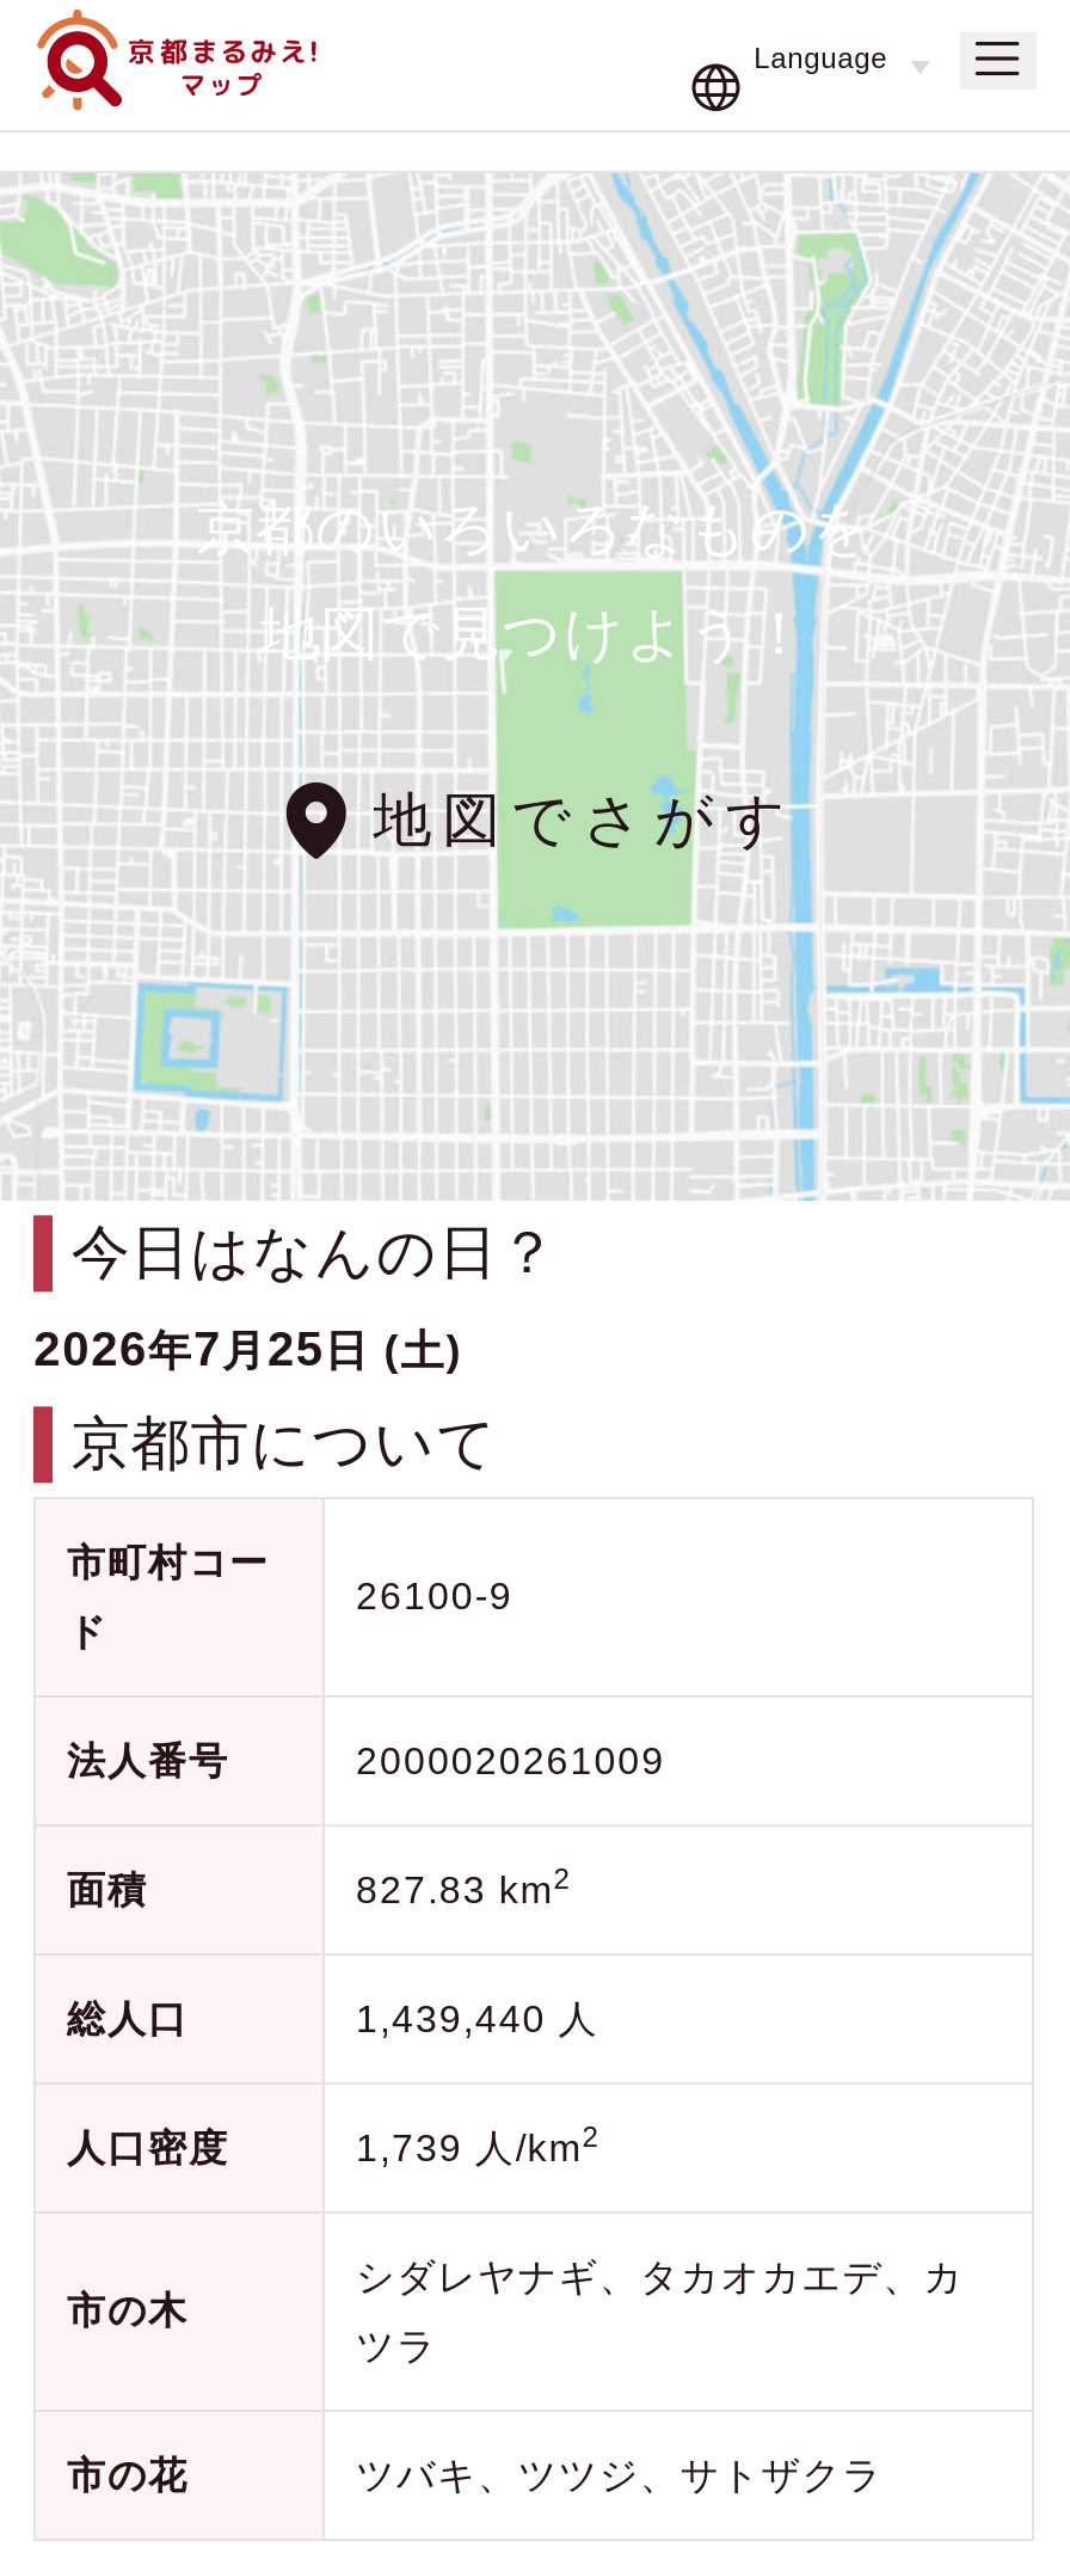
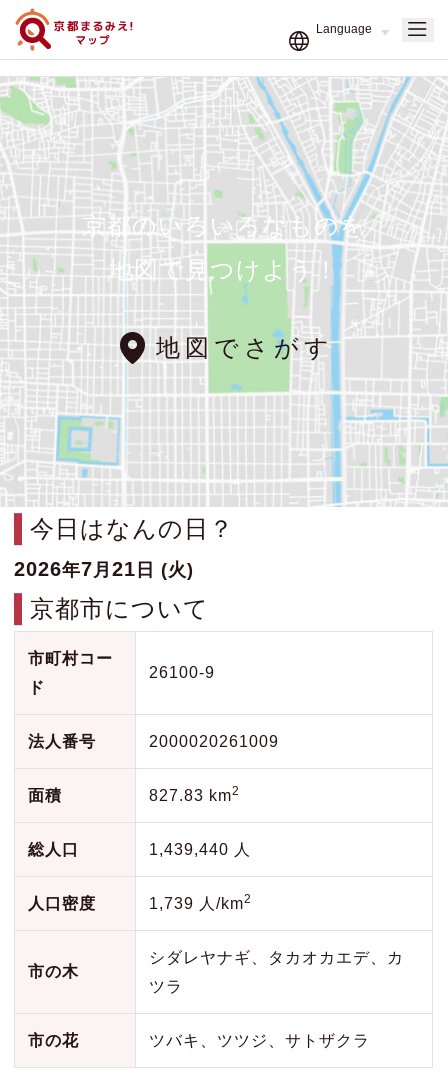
- 2026年7月25日 (土)
+ 2026年7月21日 (火)
